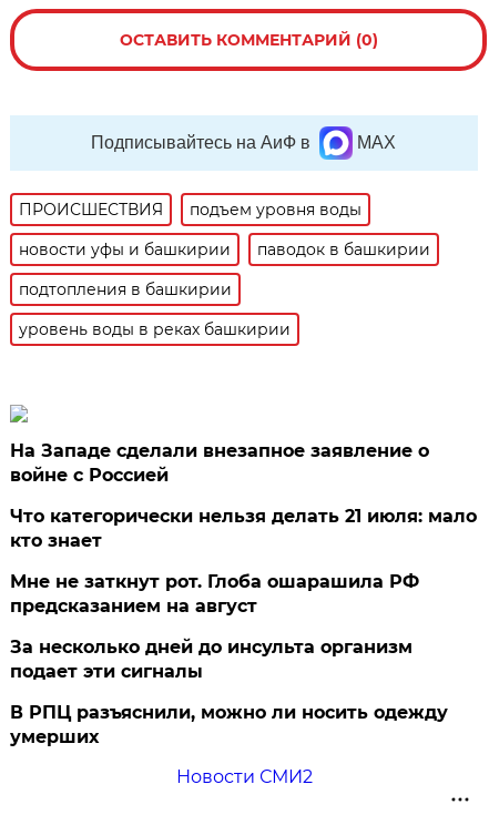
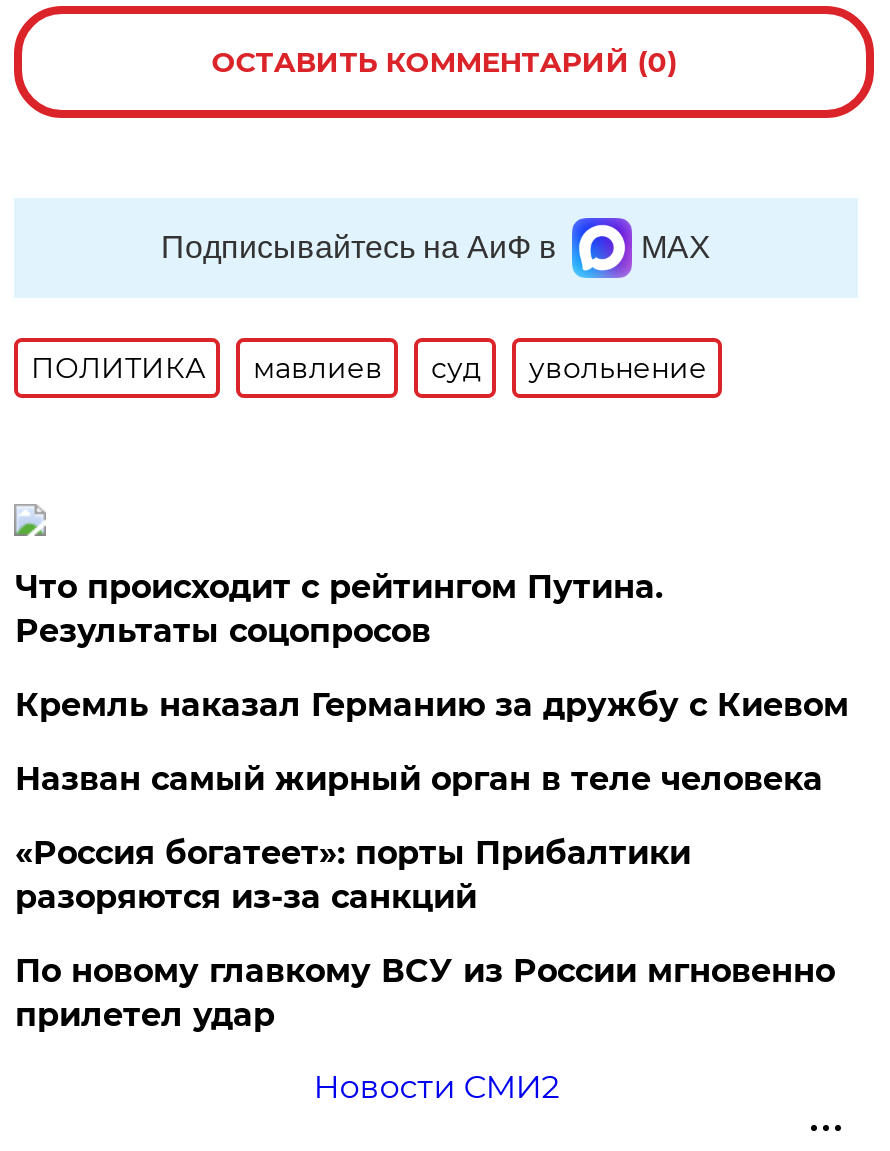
- ПРОИСШЕСТВИЯ
- подъем уровня воды
- новости уфы и башкирии
- паводок в башкирии
- подтопления в башкирии
- уровень воды в реках башкирии
+ ПОЛИТИКА
+ мавлиев
+ суд
+ увольнение

- На Западе сделали внезапное заявление о
- войне с Россией
- Что категорически нельзя делать 21 июля: мало
- кто знает
- Мне не заткнут рот. Глоба ошарашила РФ
- предсказанием на август
- За несколько дней до инсульта организм
- подает эти сигналы
- В РПЦ разъяснили, можно ли носить одежду
- умерших
+ Что происходит с рейтингом Путина.
+ Результаты соцопросов
+ Кремль наказал Германию за дружбу с Киевом
+ Назван самый жирный орган в теле человека
+ «Россия богатеет»: порты Прибалтики
+ разоряются из-за санкций
+ По новому главкому ВСУ из России мгновенно
+ прилетел удар
